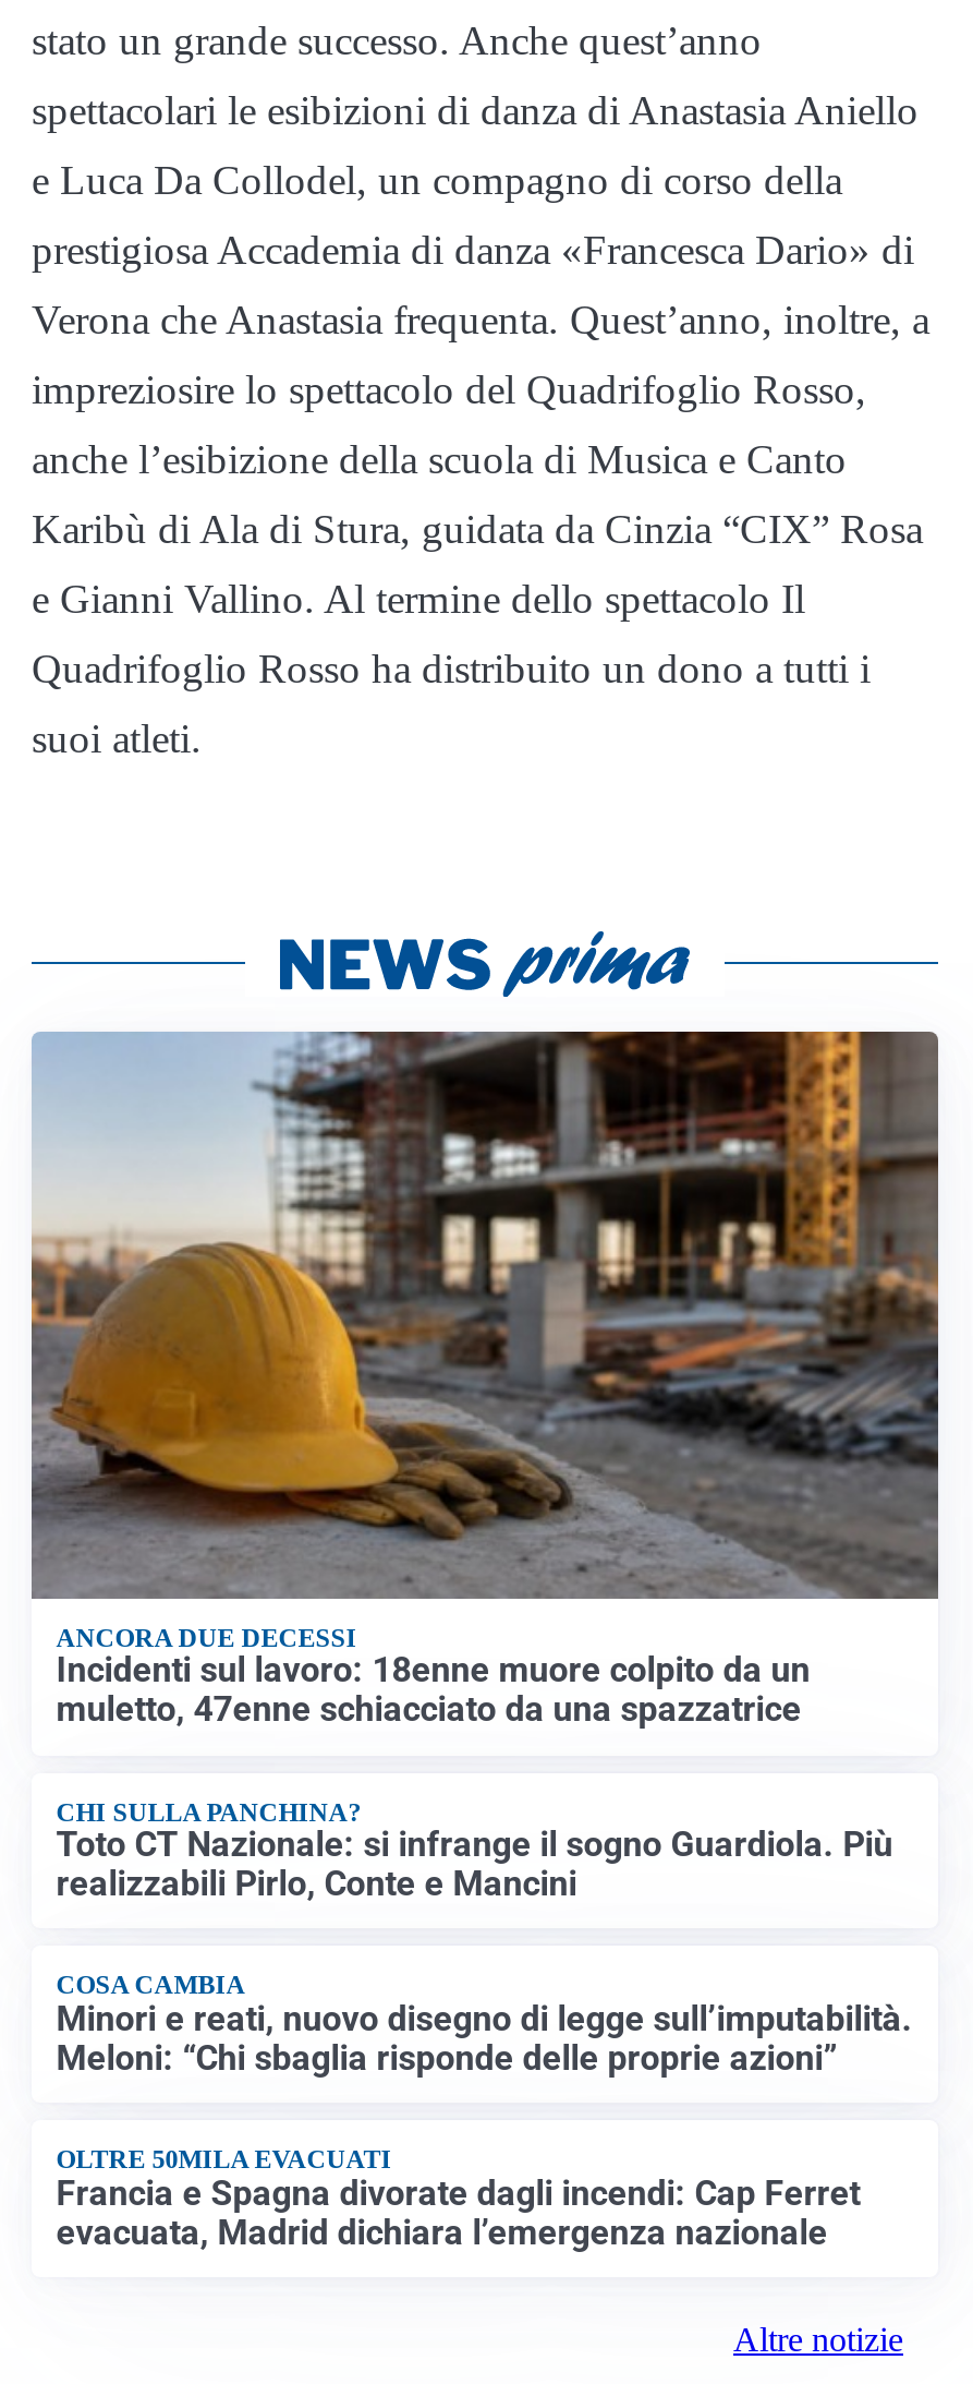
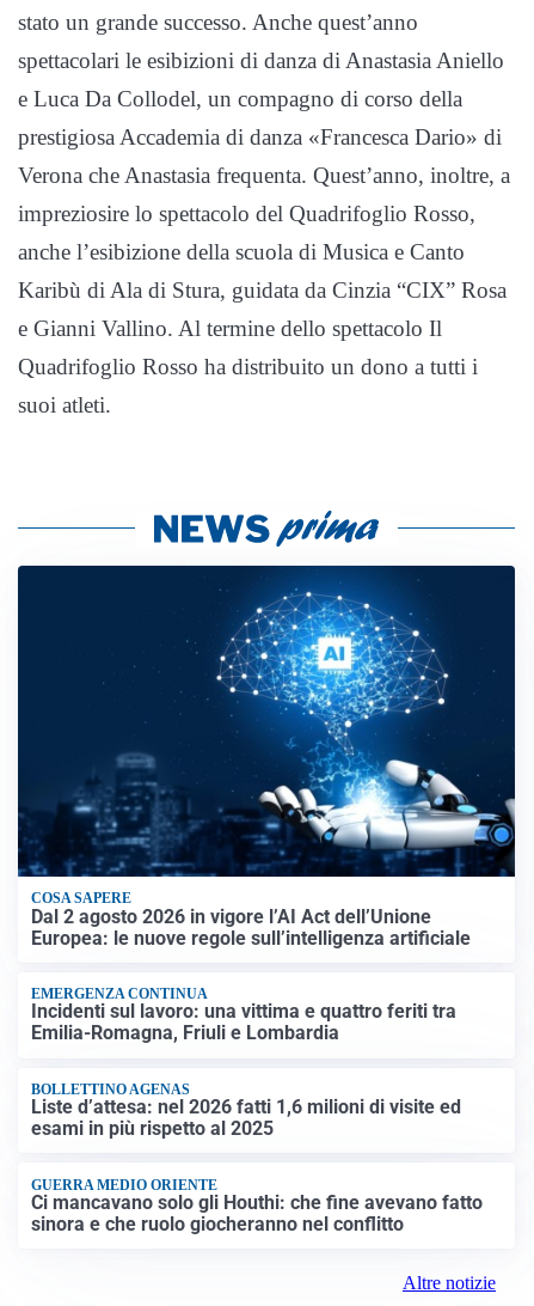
- [image]
- ANCORA DUE DECESSI
- Incidenti sul lavoro: 18enne muore colpito da un
- muletto, 47enne schiacciato da una spazzatrice
+ [image]
+ COSA SAPERE
+ Dal 2 agosto 2026 in vigore l’AI Act dell’Unione
+ Europea: le nuove regole sull’intelligenza artificiale

- CHI SULLA PANCHINA?
- Toto CT Nazionale: si infrange il sogno Guardiola. Più
- realizzabili Pirlo, Conte e Mancini
+ EMERGENZA CONTINUA
+ Incidenti sul lavoro: una vittima e quattro feriti tra
+ Emilia-Romagna, Friuli e Lombardia

- COSA CAMBIA
- Minori e reati, nuovo disegno di legge sull’imputabilità.
- Meloni: “Chi sbaglia risponde delle proprie azioni”
+ BOLLETTINO AGENAS
+ Liste d’attesa: nel 2026 fatti 1,6 milioni di visite ed
+ esami in più rispetto al 2025

- OLTRE 50MILA EVACUATI
- Francia e Spagna divorate dagli incendi: Cap Ferret
- evacuata, Madrid dichiara l’emergenza nazionale
+ GUERRA MEDIO ORIENTE
+ Ci mancavano solo gli Houthi: che fine avevano fatto
+ sinora e che ruolo giocheranno nel conflitto
